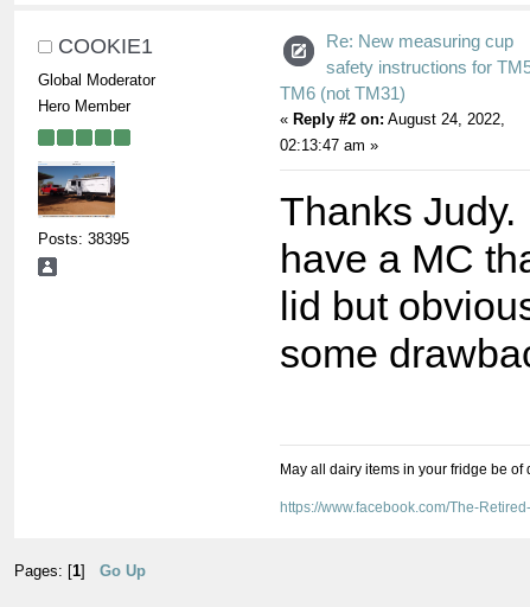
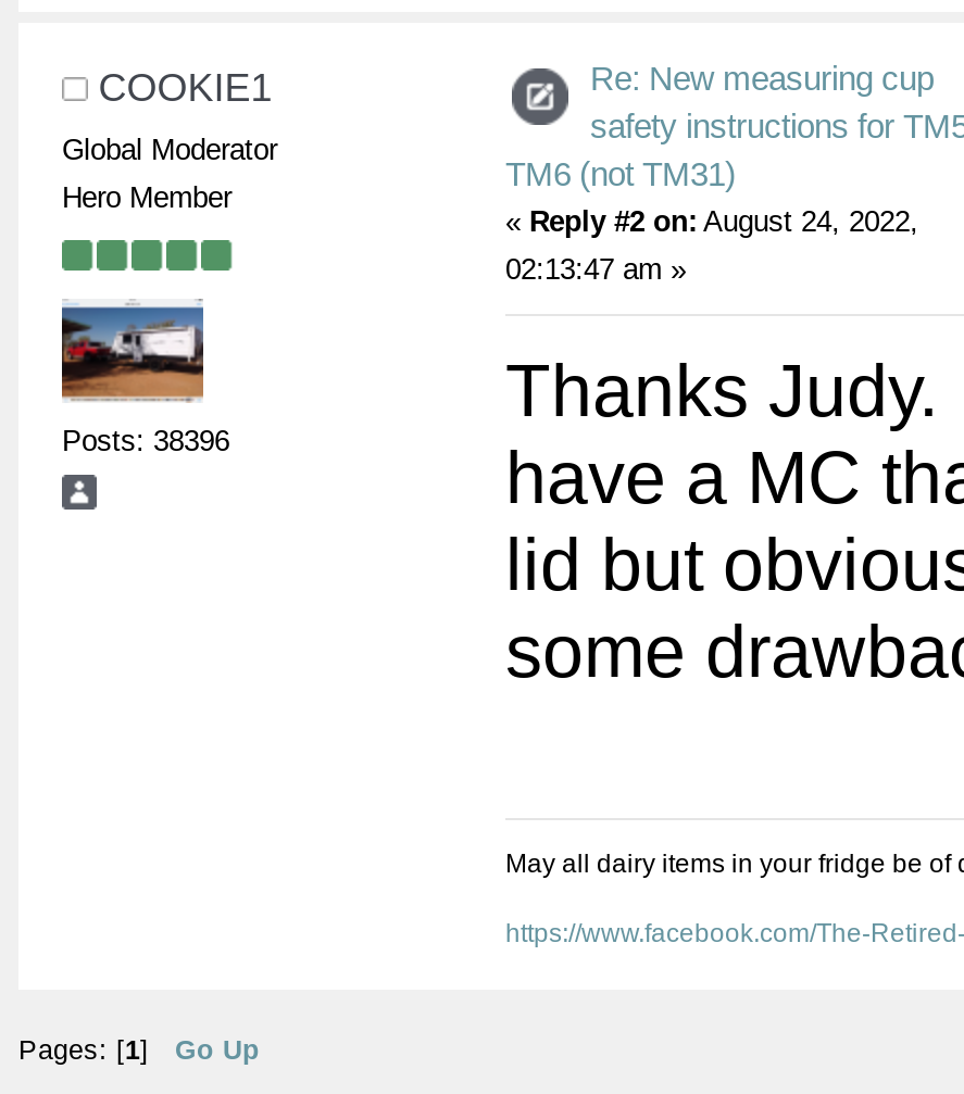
- Posts: 38395
+ Posts: 38396
